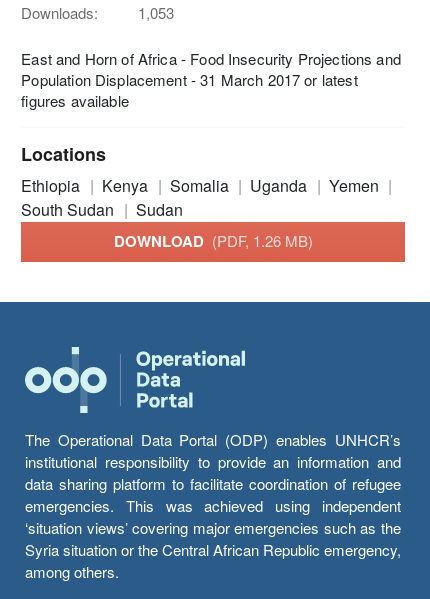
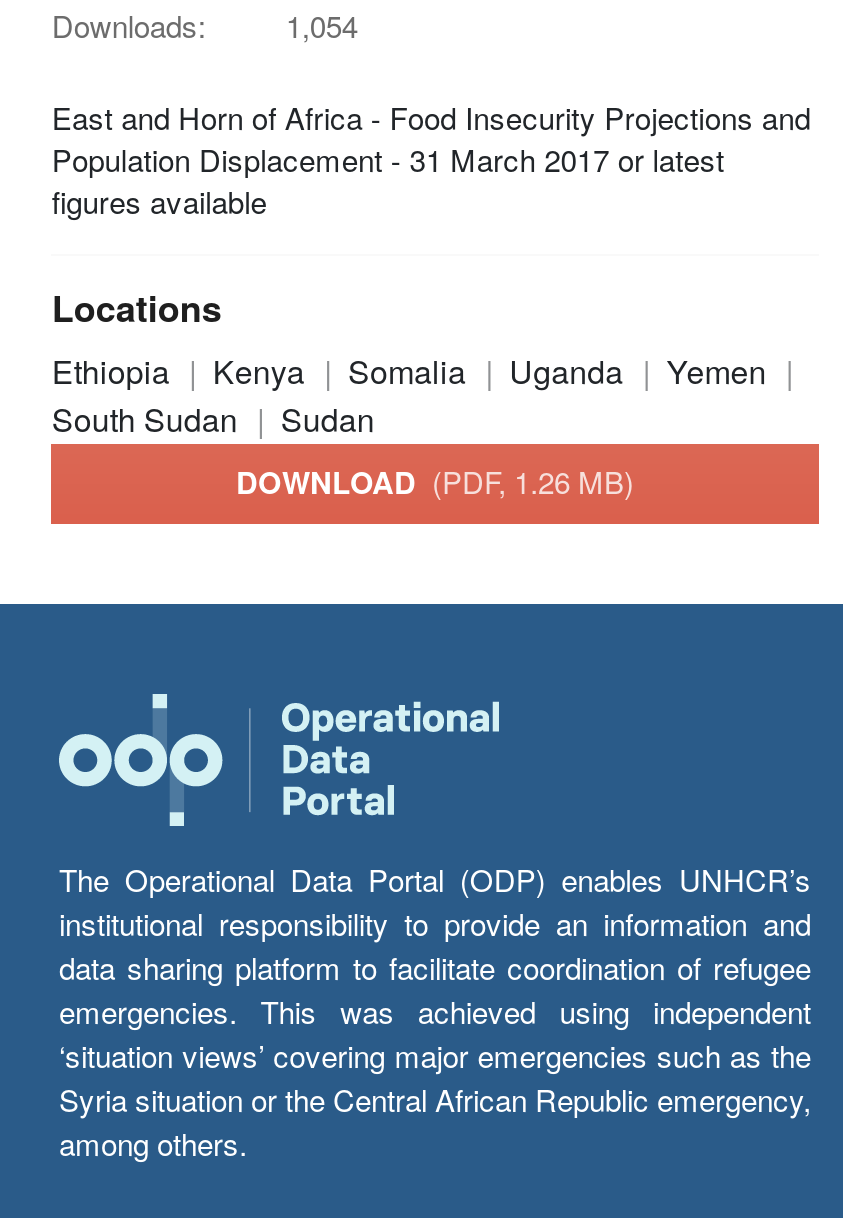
- Downloads: 1,053
+ Downloads: 1,054
